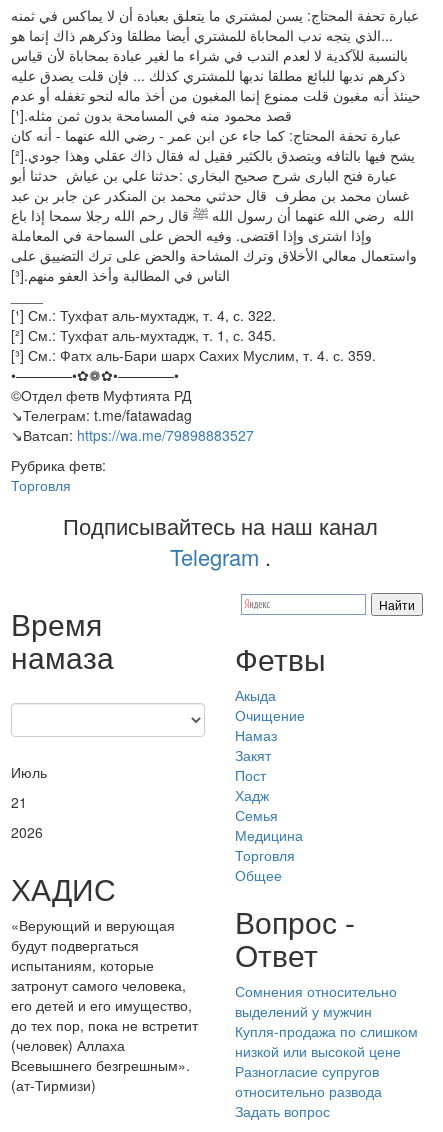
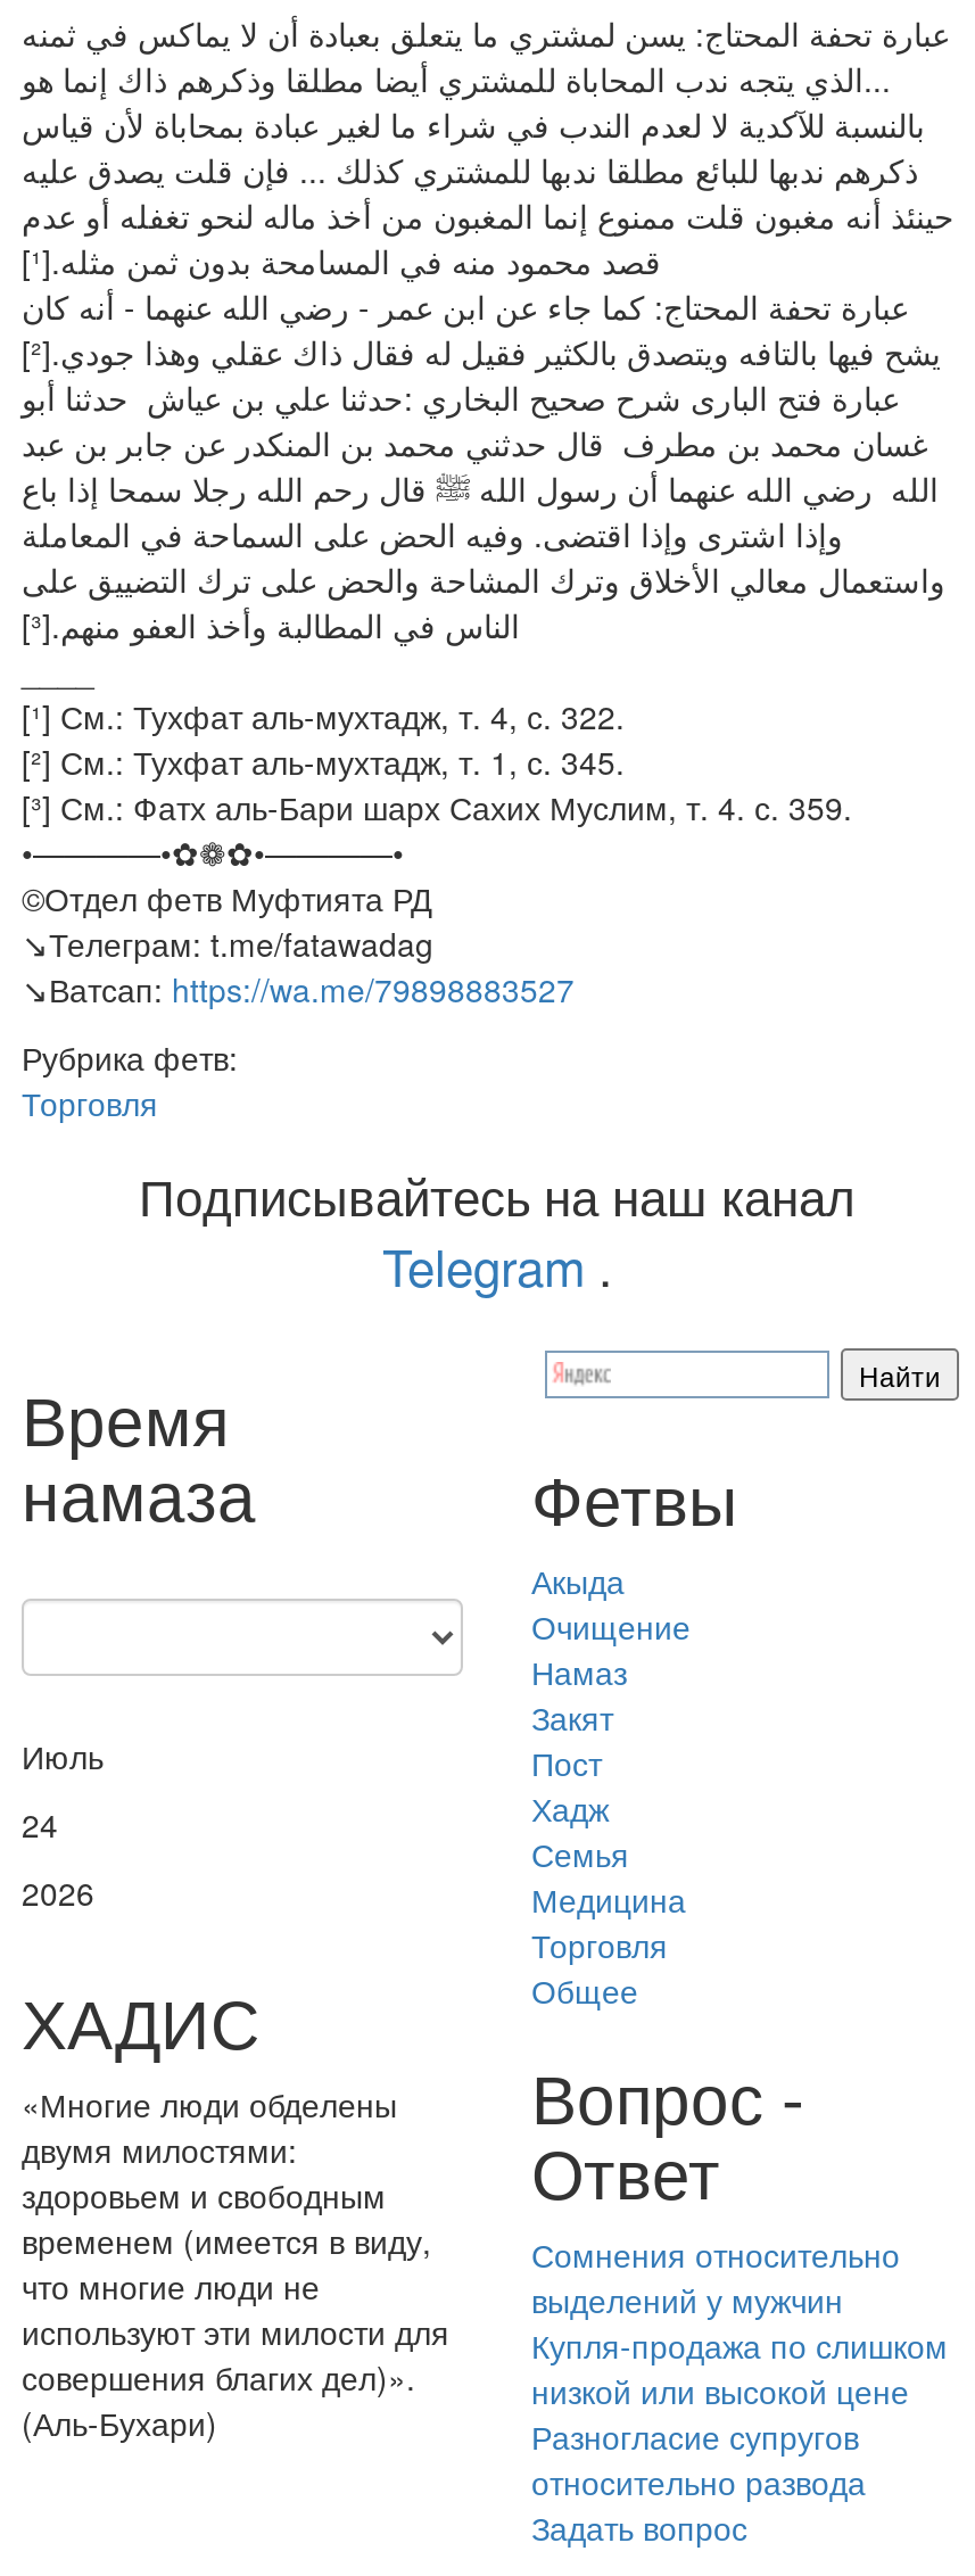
- 21
+ 24

- «Верующий и верующая
- будут подвергаться
- испытаниям, которые
- затронут самого человека,
- его детей и его имущество,
- до тех пор, пока не встретит
- (человек) Аллаха
- Всевышнего безгрешным».
- (ат-Тирмизи)
+ «Многие люди обделены
+ двумя милостями:
+ здоровьем и свободным
+ временем (имеется в виду,
+ что многие люди не
+ используют эти милости для
+ совершения благих дел)».
+ (Аль-Бухари)
